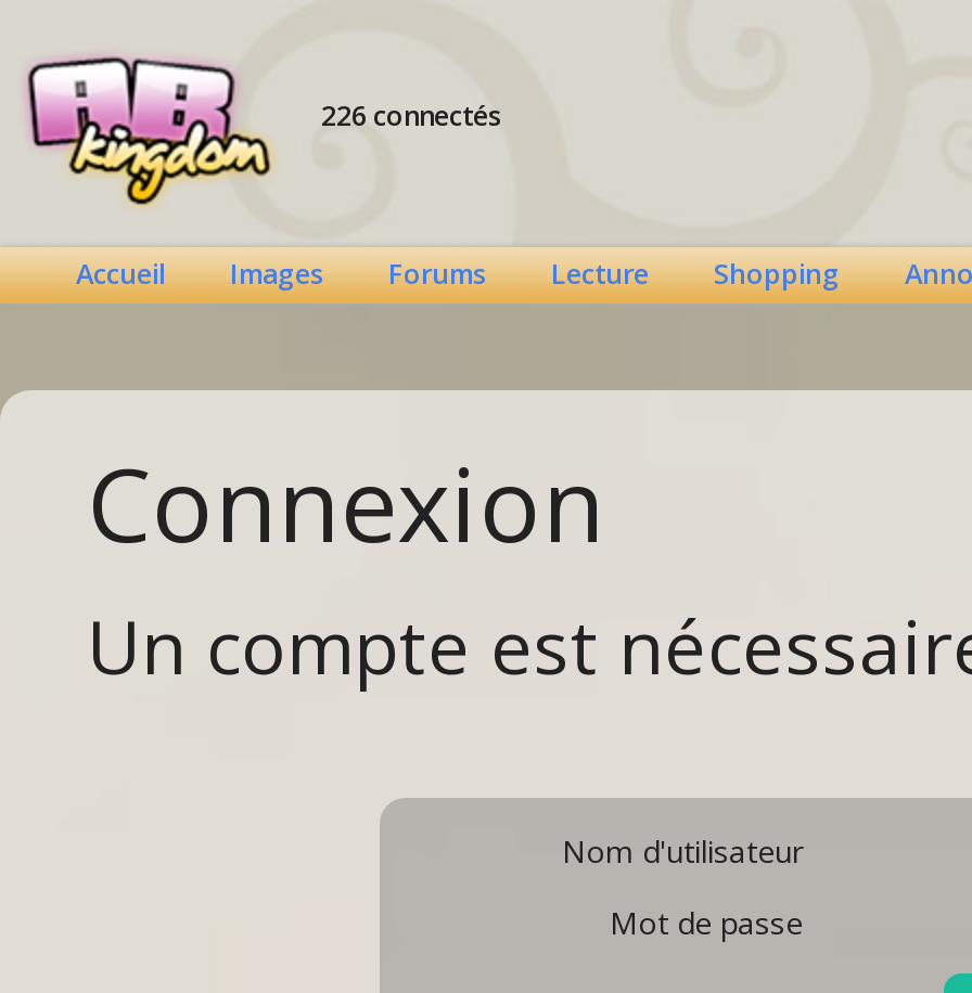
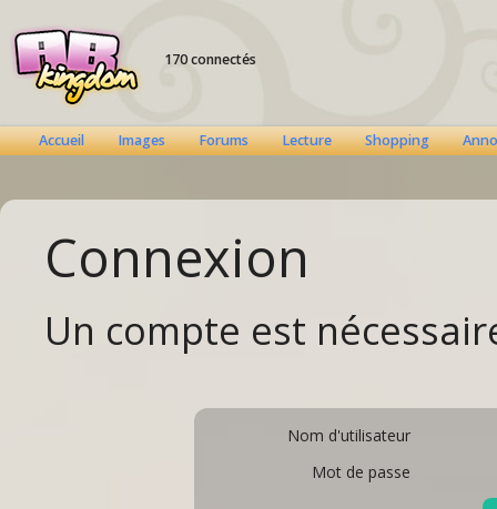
- 226 connectés
+ 170 connectés
